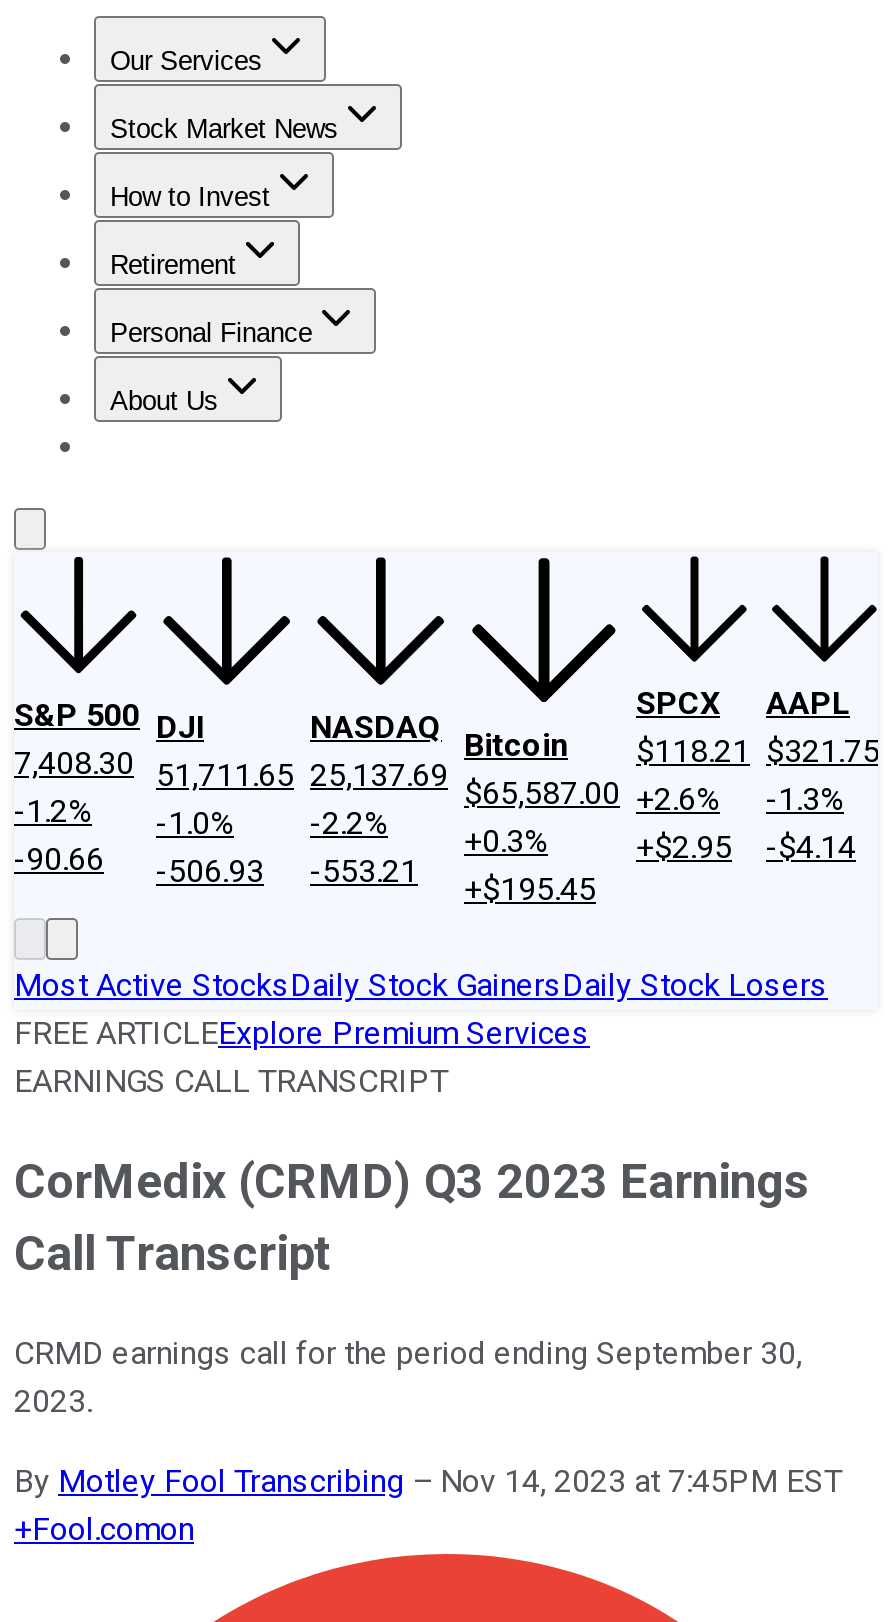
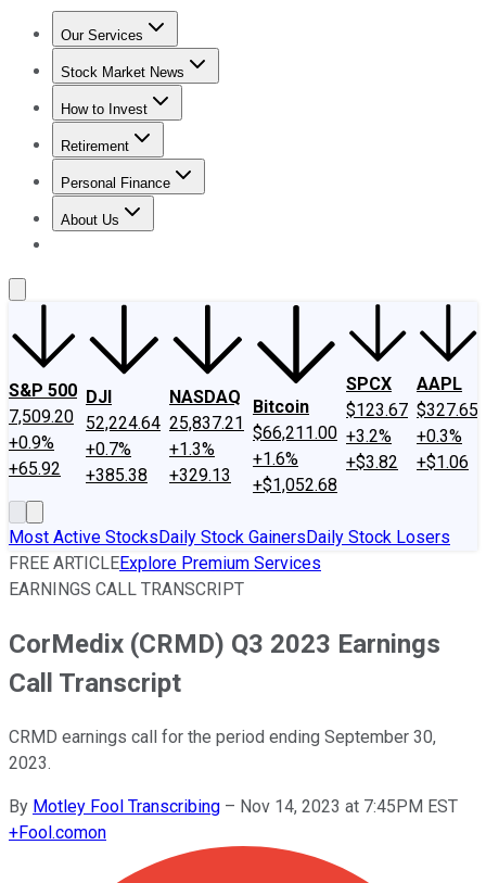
- $118.21
+ $123.67

- $321.75
+ $327.65

- 7,408.30
+ 7,509.20

- 51,711.65
+ 52,224.64

- 25,137.69
+ 25,837.21

- $65,587.00
+ $66,211.00

- +2.6%
+ +3.2%

- -1.3%
+ +0.3%

- -1.2%
+ +0.9%

- -1.0%
+ +0.7%

- -2.2%
+ +1.3%

- +0.3%
+ +1.6%

- +$2.95
+ +$3.82

- -$4.14
+ +$1.06

- -90.66
+ +65.92

- -506.93
+ +385.38

- -553.21
+ +329.13

- +$195.45
+ +$1,052.68
